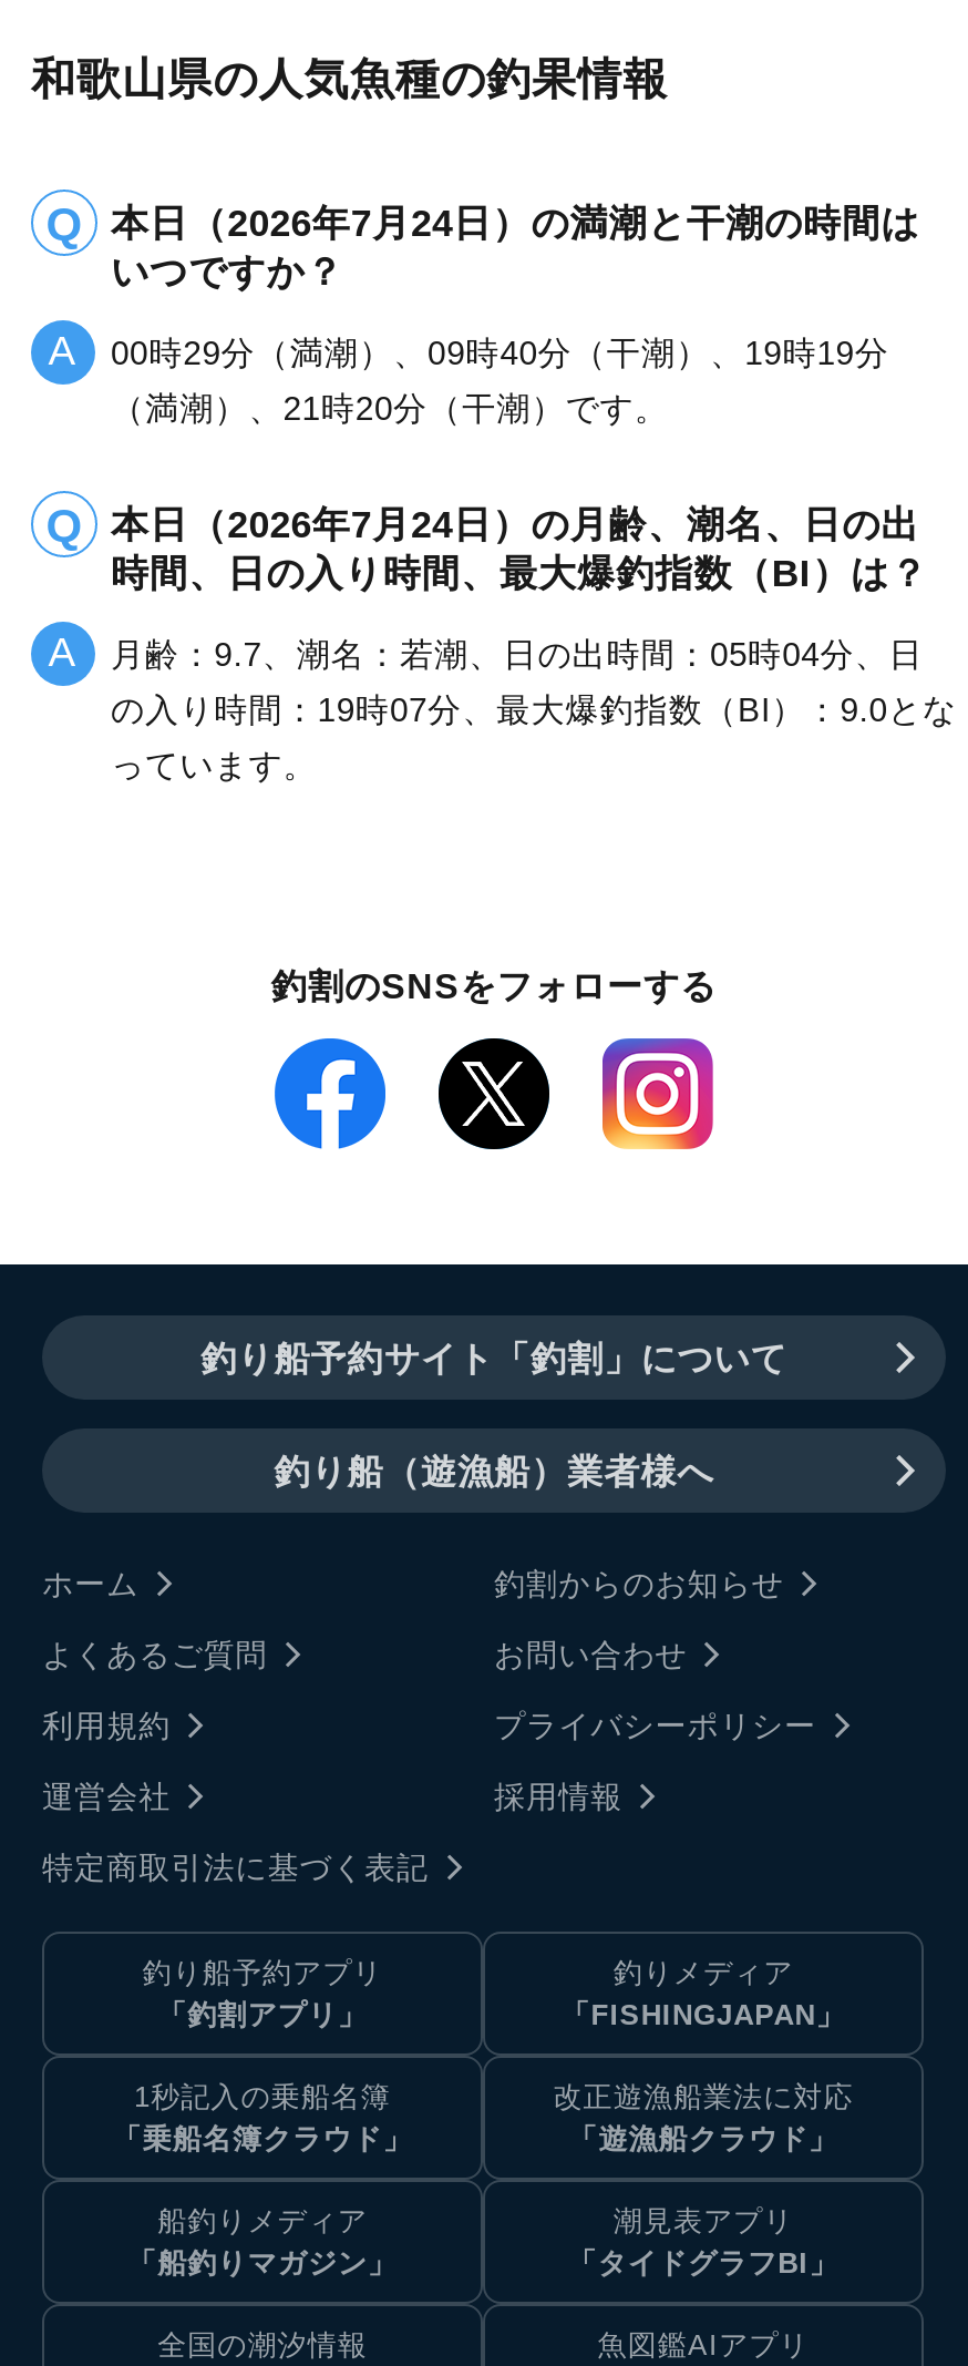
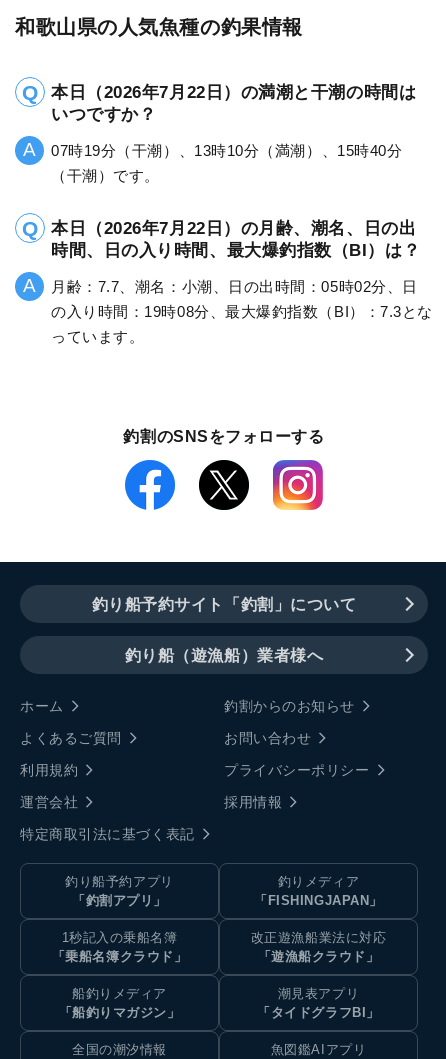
- 本日（2026年7月24日）の満潮と干潮の時間は
+ 本日（2026年7月22日）の満潮と干潮の時間は

- 00時29分（満潮）、09時40分（干潮）、19時19分
+ 07時19分（干潮）、13時10分（満潮）、15時40分

- （満潮）、21時20分（干潮）です。
+ （干潮）です。

- 本日（2026年7月24日）の月齢、潮名、日の出
+ 本日（2026年7月22日）の月齢、潮名、日の出

- 月齢：9.7、潮名：若潮、日の出時間：05時04分、日
+ 月齢：7.7、潮名：小潮、日の出時間：05時02分、日

- の入り時間：19時07分、最大爆釣指数（BI）：9.0とな
+ の入り時間：19時08分、最大爆釣指数（BI）：7.3とな
